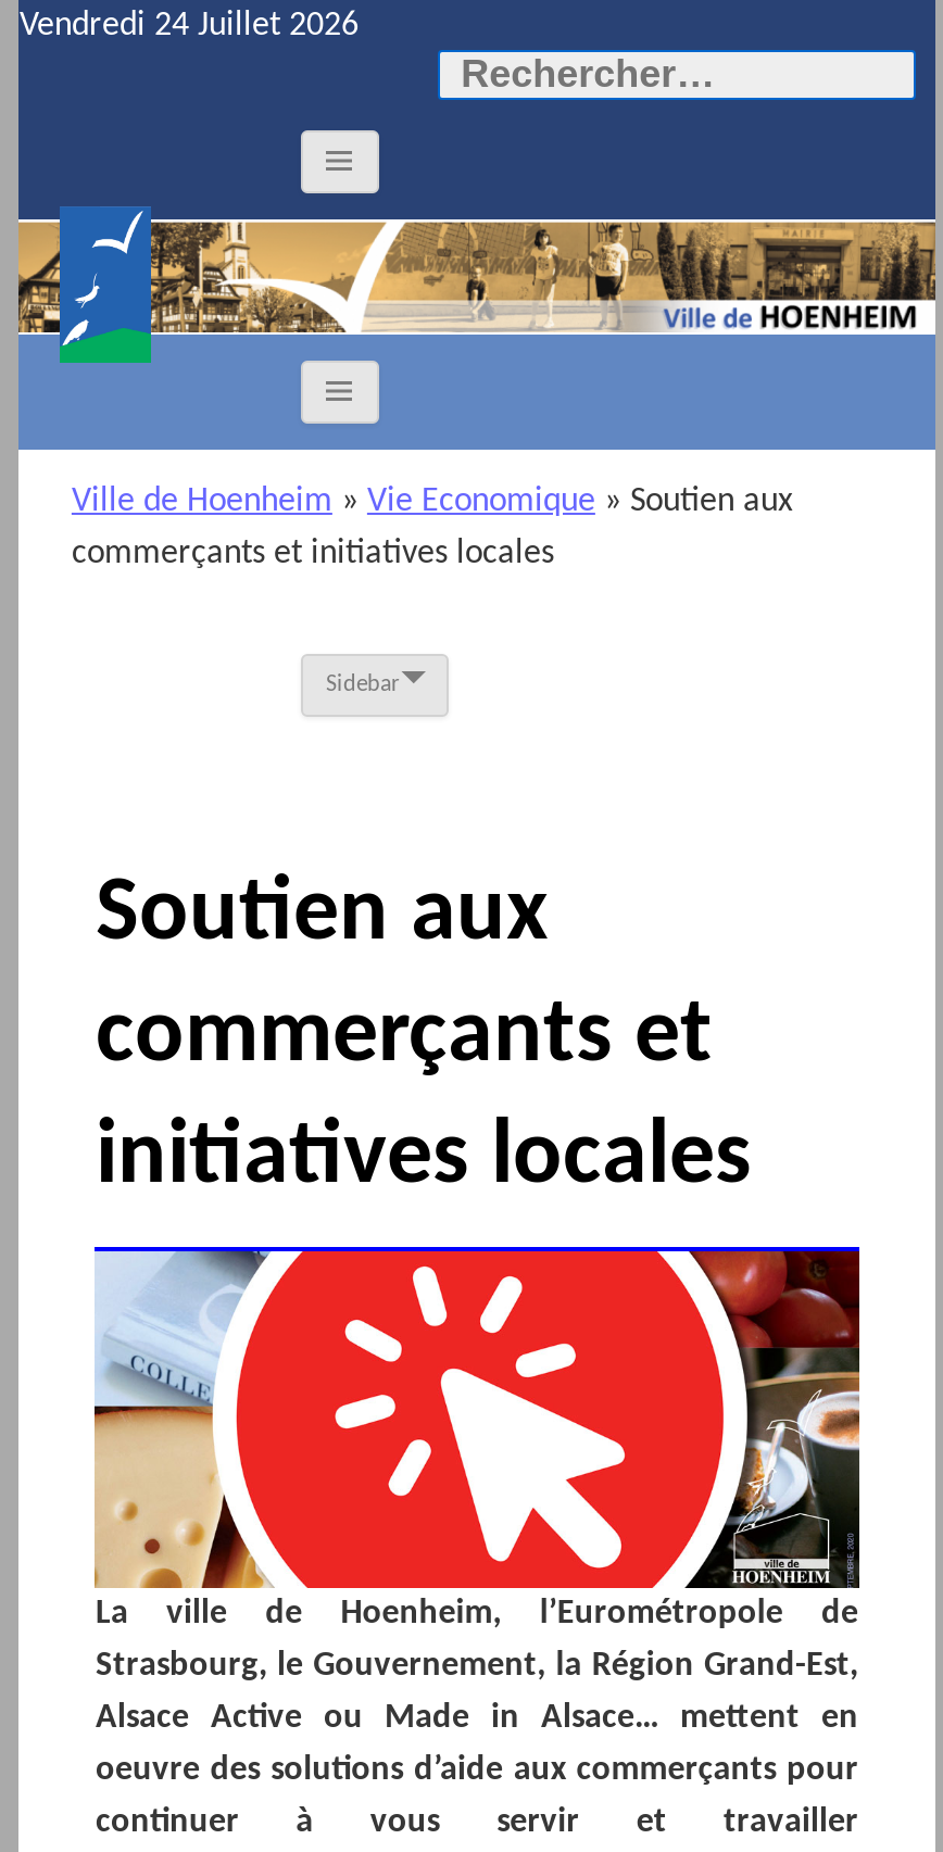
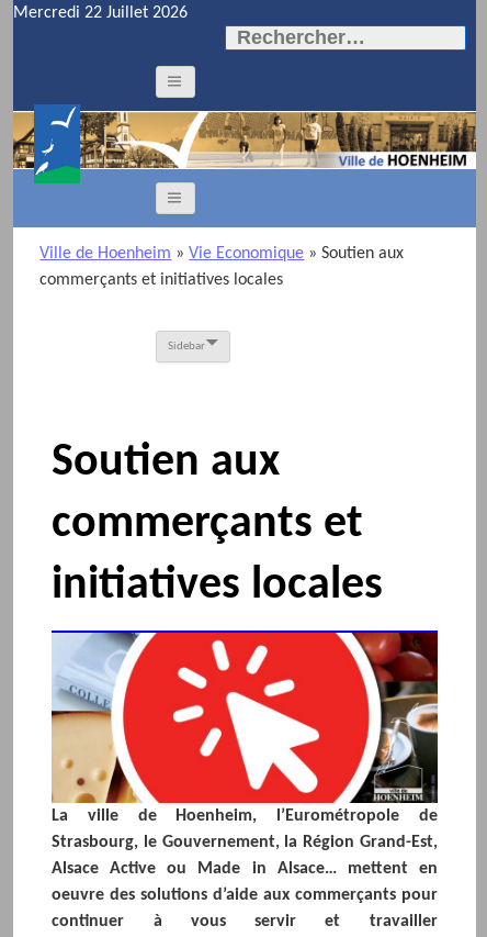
- Vendredi 24 Juillet 2026
+ Mercredi 22 Juillet 2026
